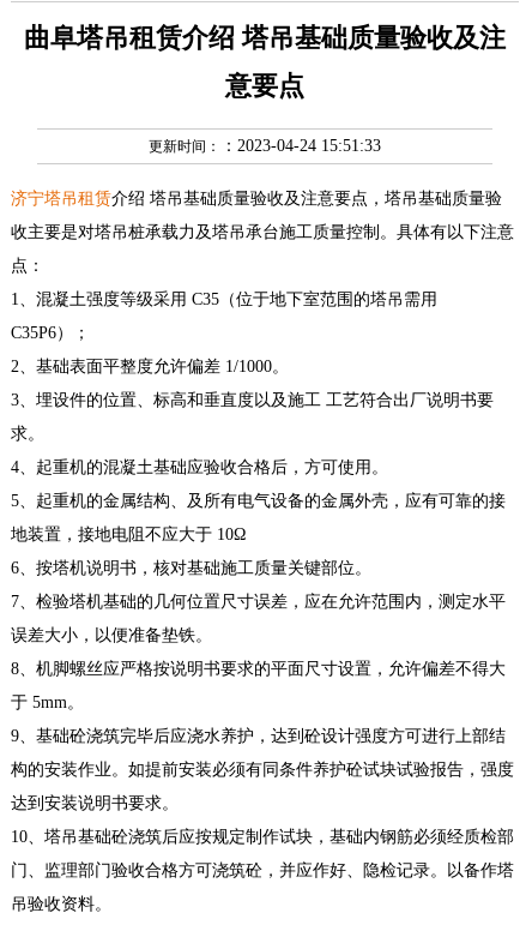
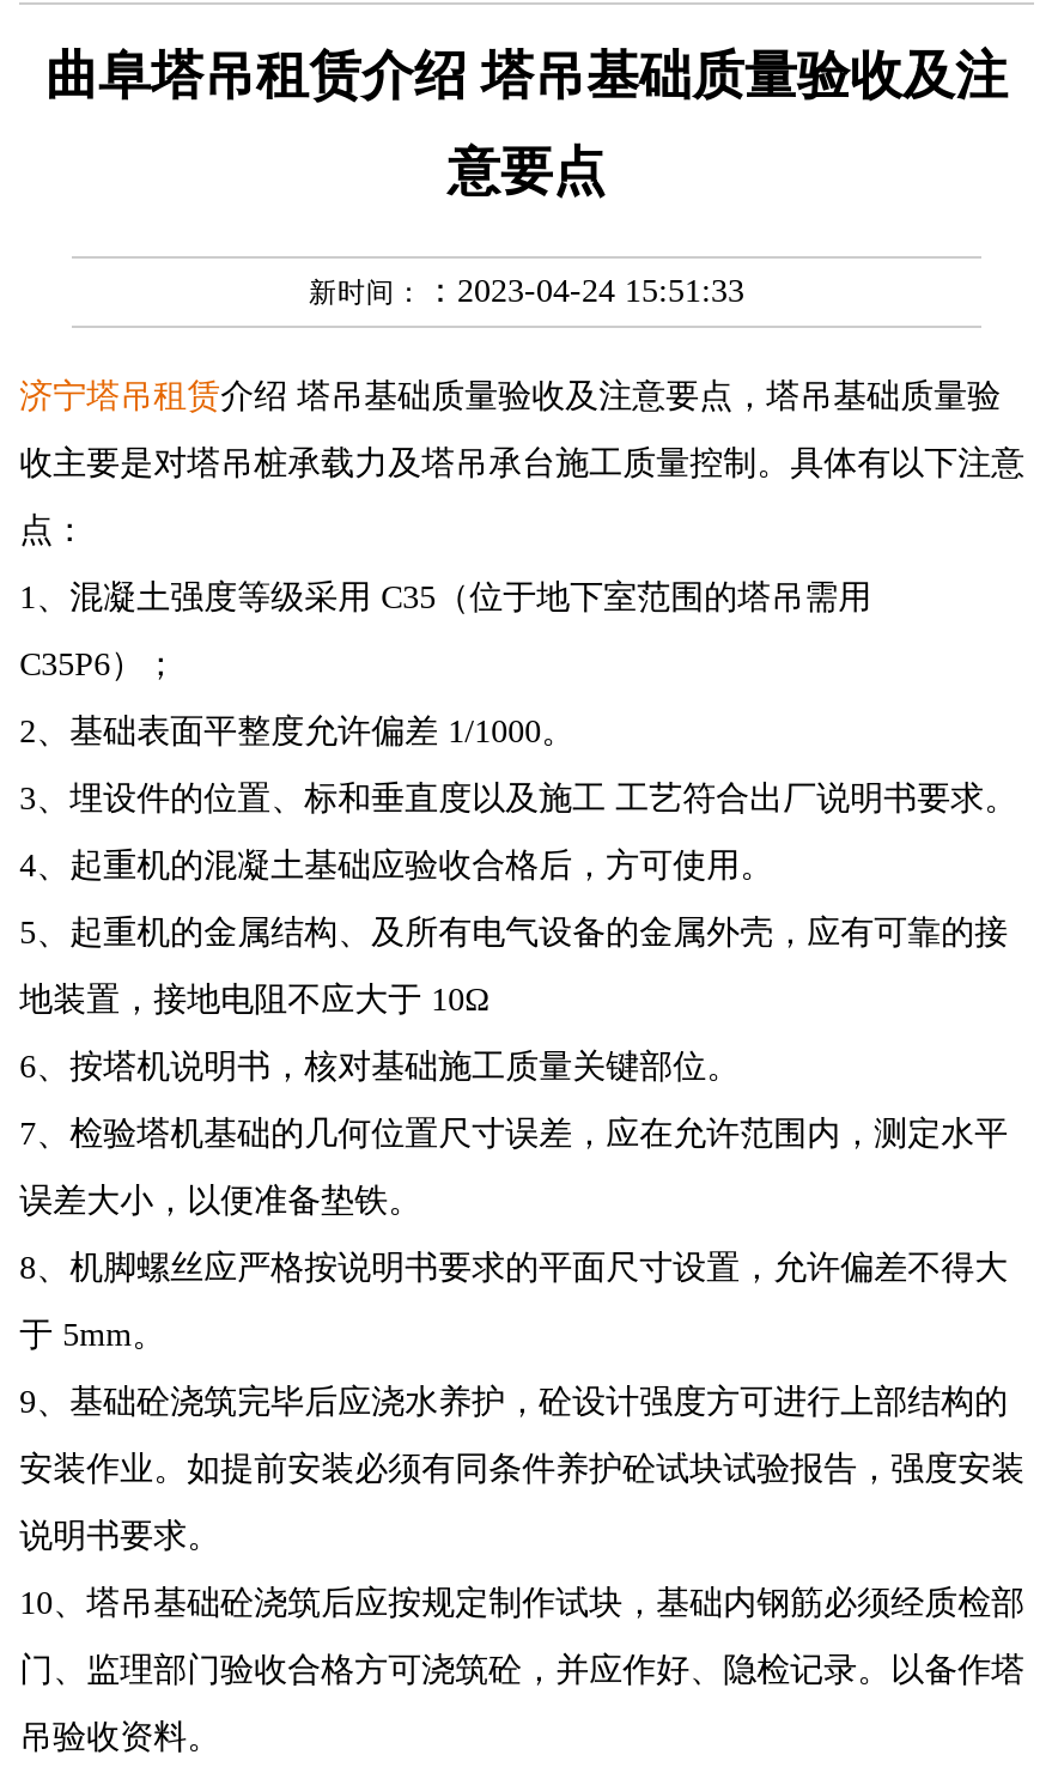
- 更新时间：：2023-04-24 15:51:33
+ 新时间：：2023-04-24 15:51:33

- 3、埋设件的位置、标高和垂直度以及施工 工艺符合出厂说明书要
- 求。
+ 3、埋设件的位置、标和垂直度以及施工 工艺符合出厂说明书要求。

- 9、基础砼浇筑完毕后应浇水养护，达到砼设计强度方可进行上部结
+ 9、基础砼浇筑完毕后应浇水养护，砼设计强度方可进行上部结构的

- 构的安装作业。如提前安装必须有同条件养护砼试块试验报告，强度
+ 安装作业。如提前安装必须有同条件养护砼试块试验报告，强度安装

- 达到安装说明书要求。
+ 说明书要求。
